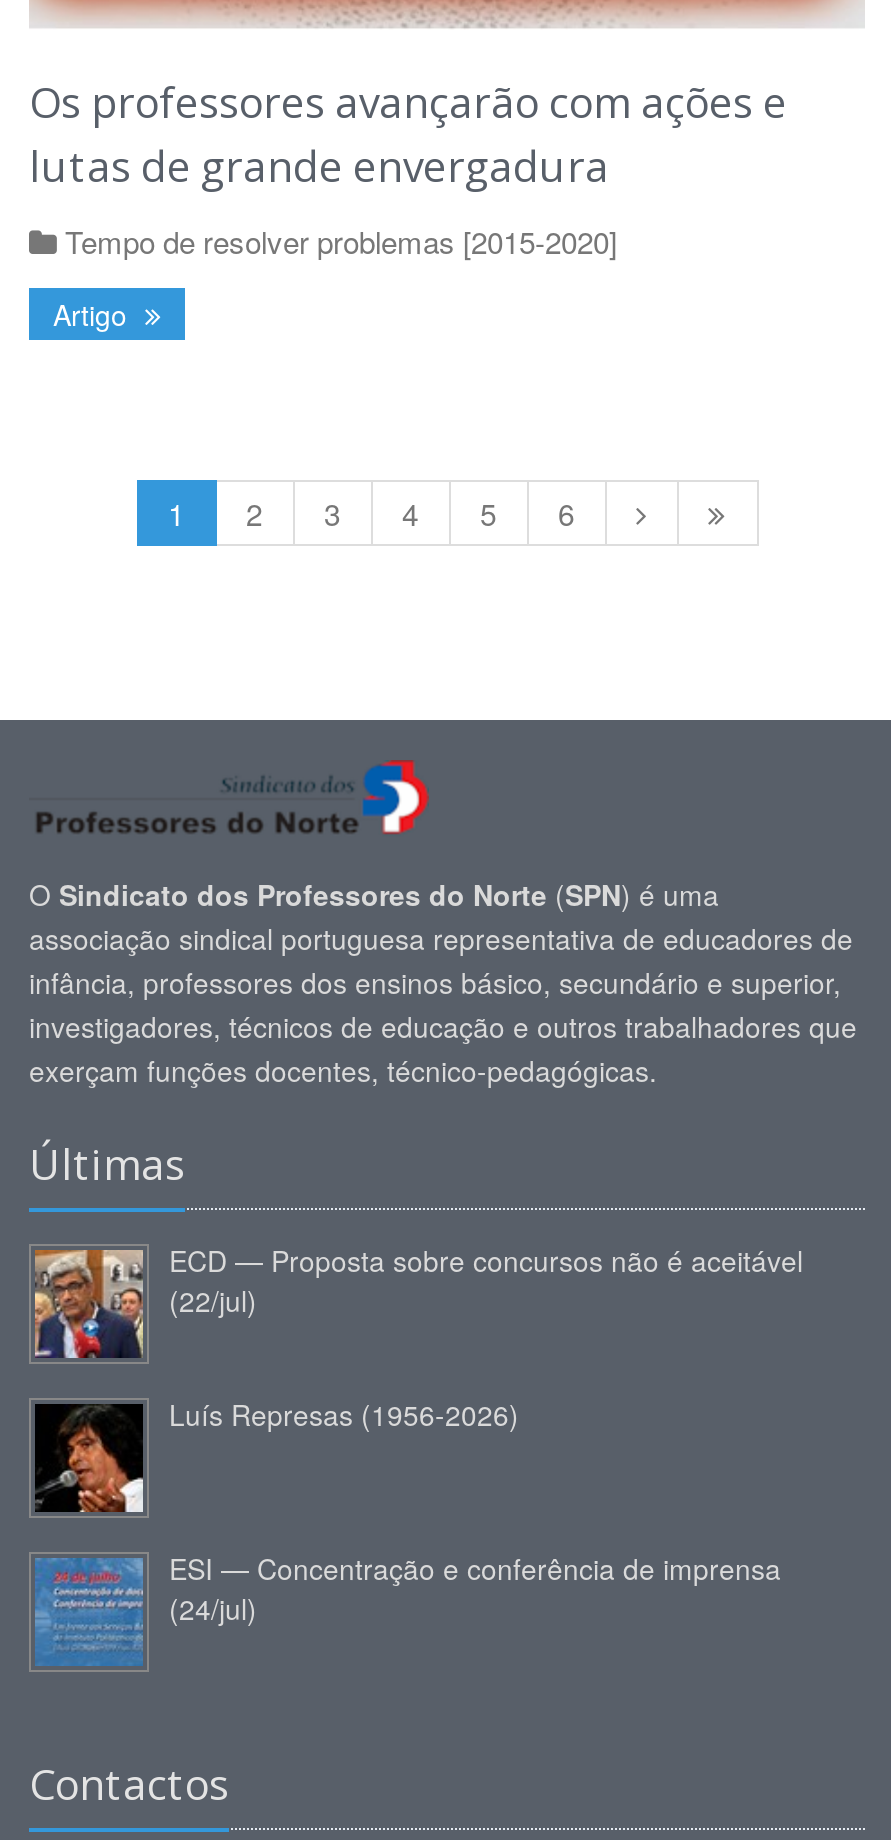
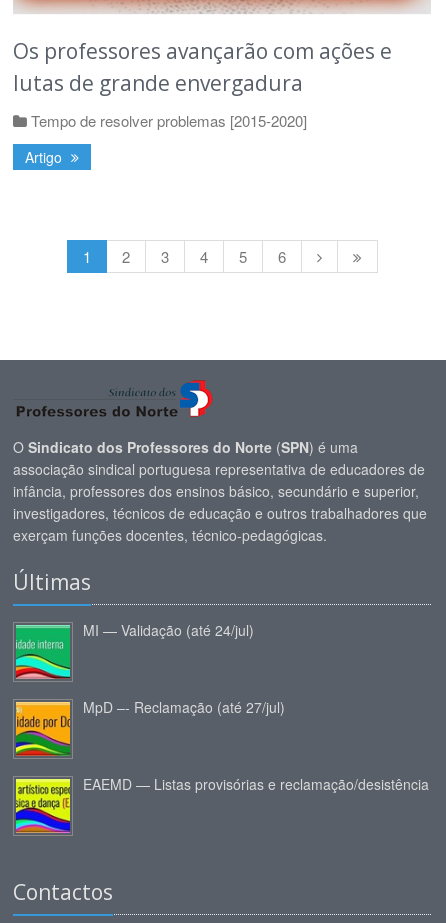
- [image]
- ECD — Proposta sobre concursos não é aceitável
- (22/jul)
+ [image]
+ MI — Validação (até 24/jul)

- [image]
- Luís Represas (1956-2026)
+ [image]
+ MpD –- Reclamação (até 27/jul)

- [image]
- ESI — Concentração e conferência de imprensa
- (24/jul)
+ [image]
+ EAEMD — Listas provisórias e reclamação/desistência
